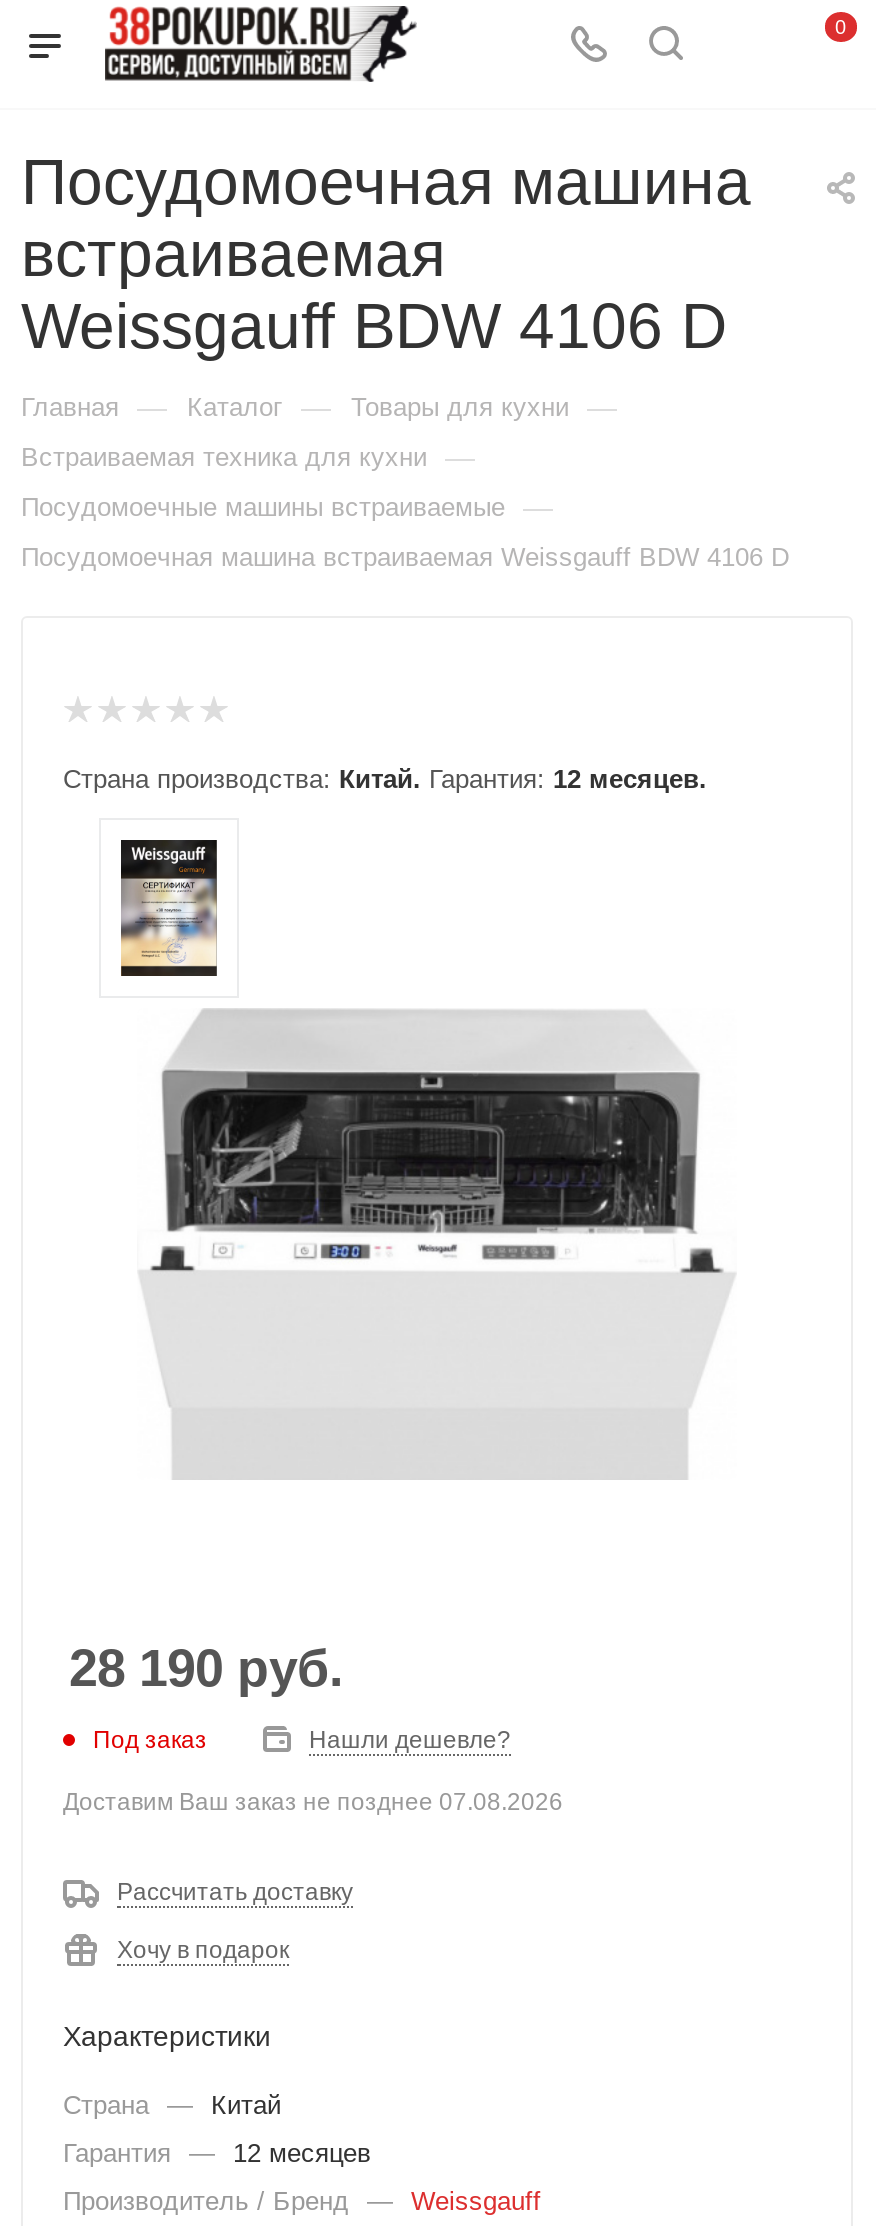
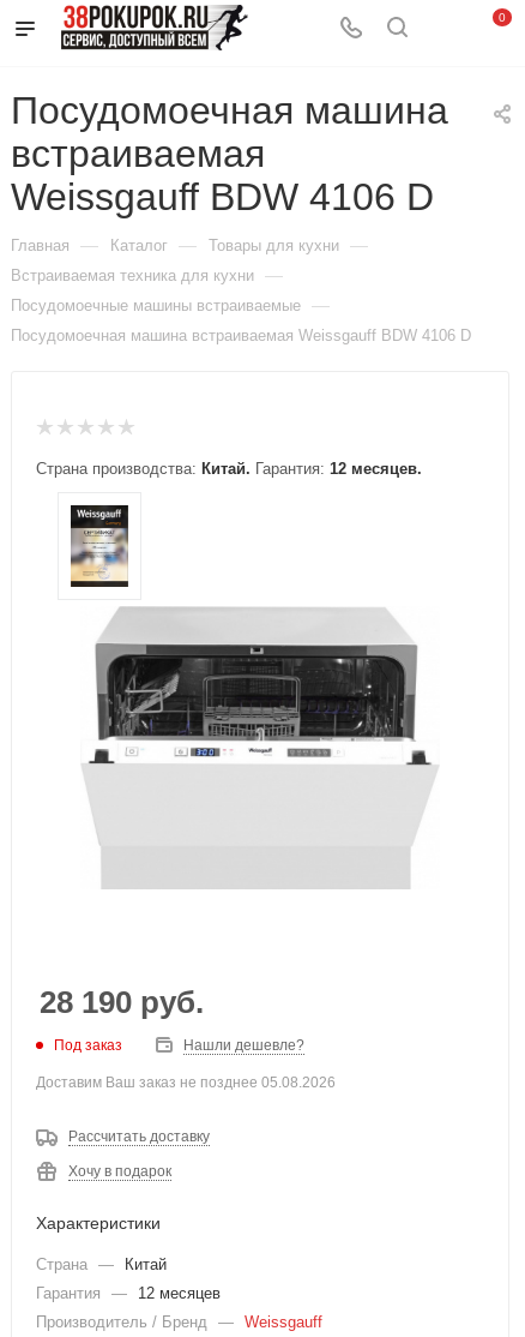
- Доставим Ваш заказ не позднее 07.08.2026
+ Доставим Ваш заказ не позднее 05.08.2026
